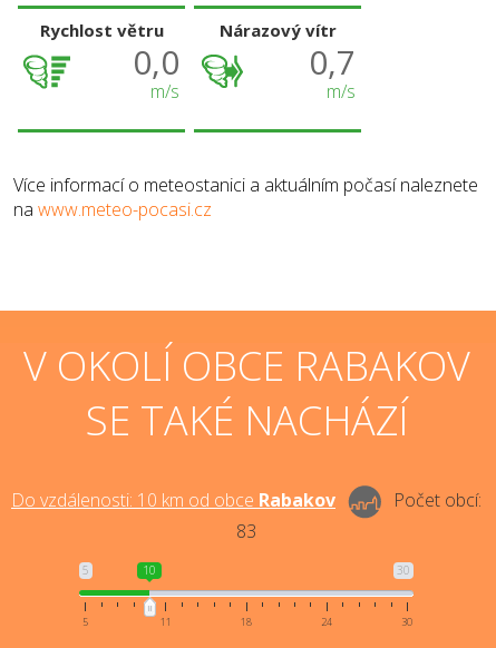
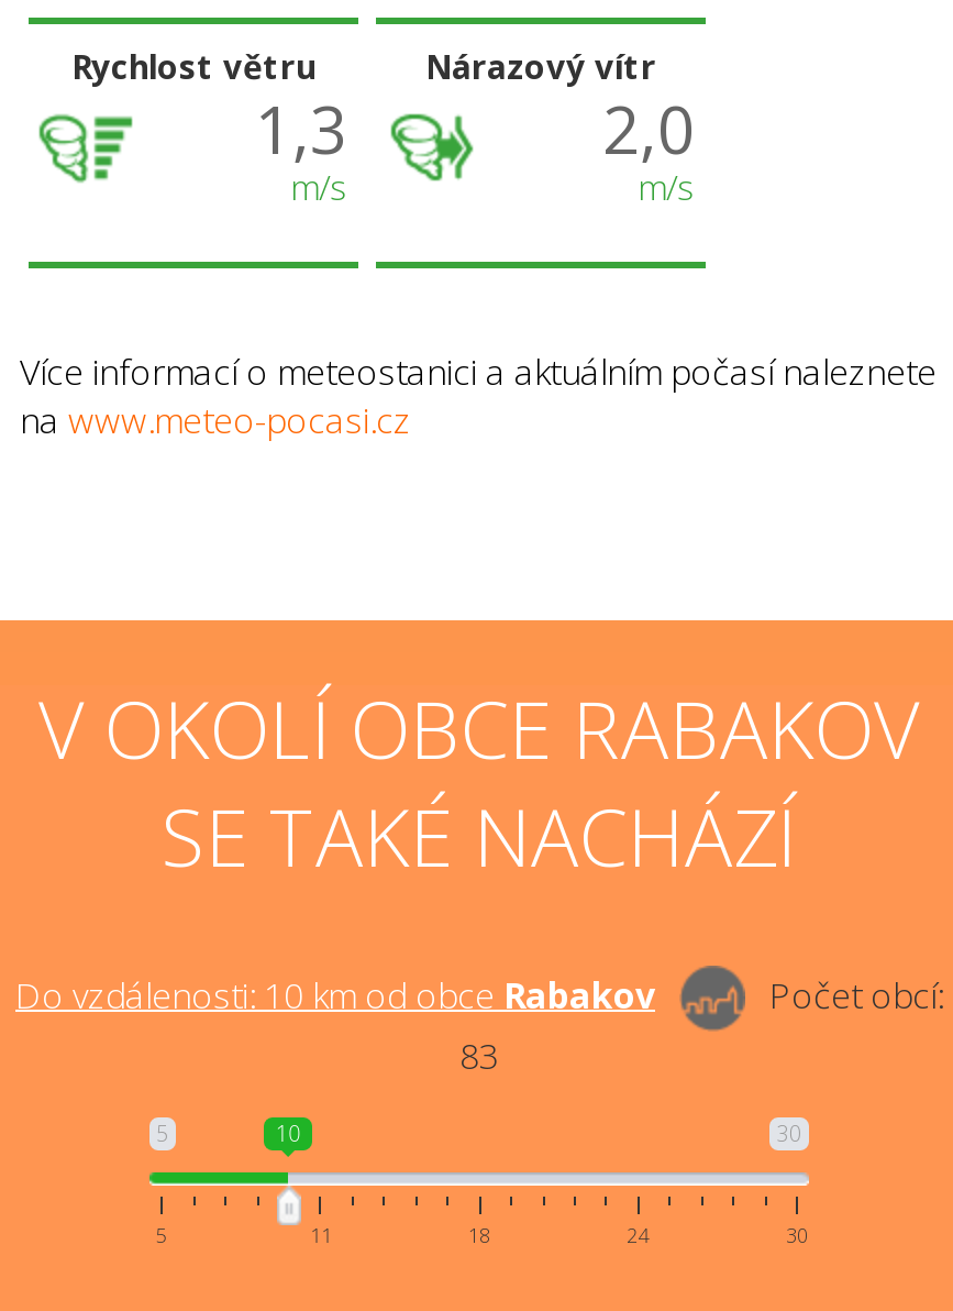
- 0,0
+ 1,3

- 0,7
+ 2,0
